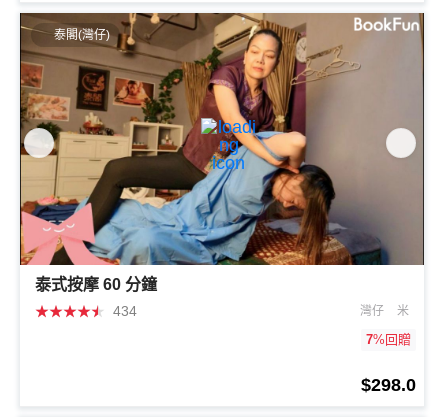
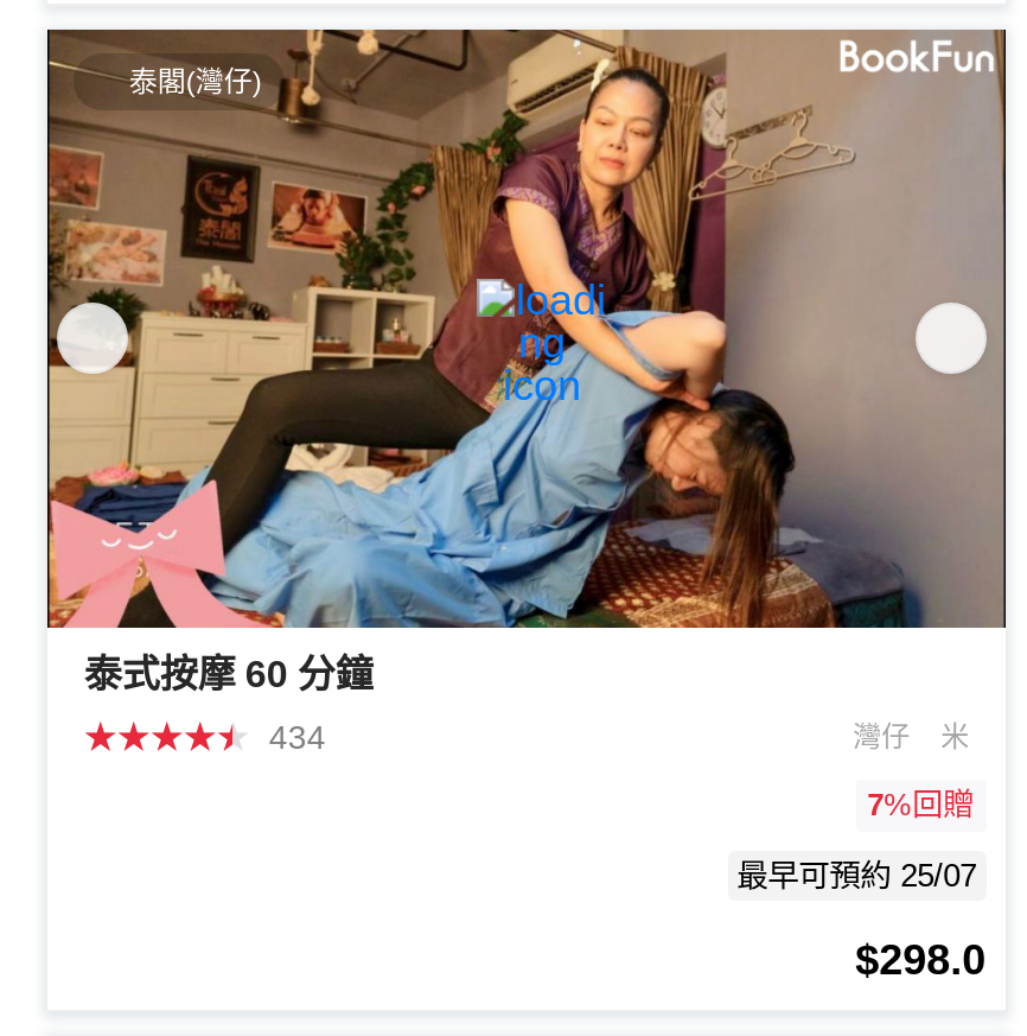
+ 最早可預約 25/07
